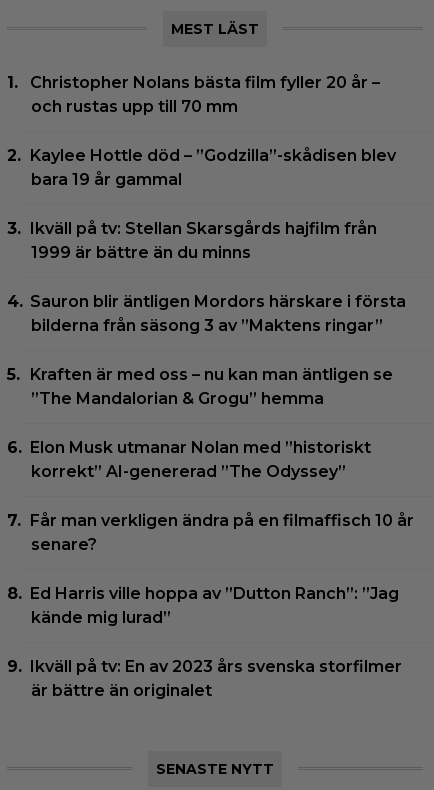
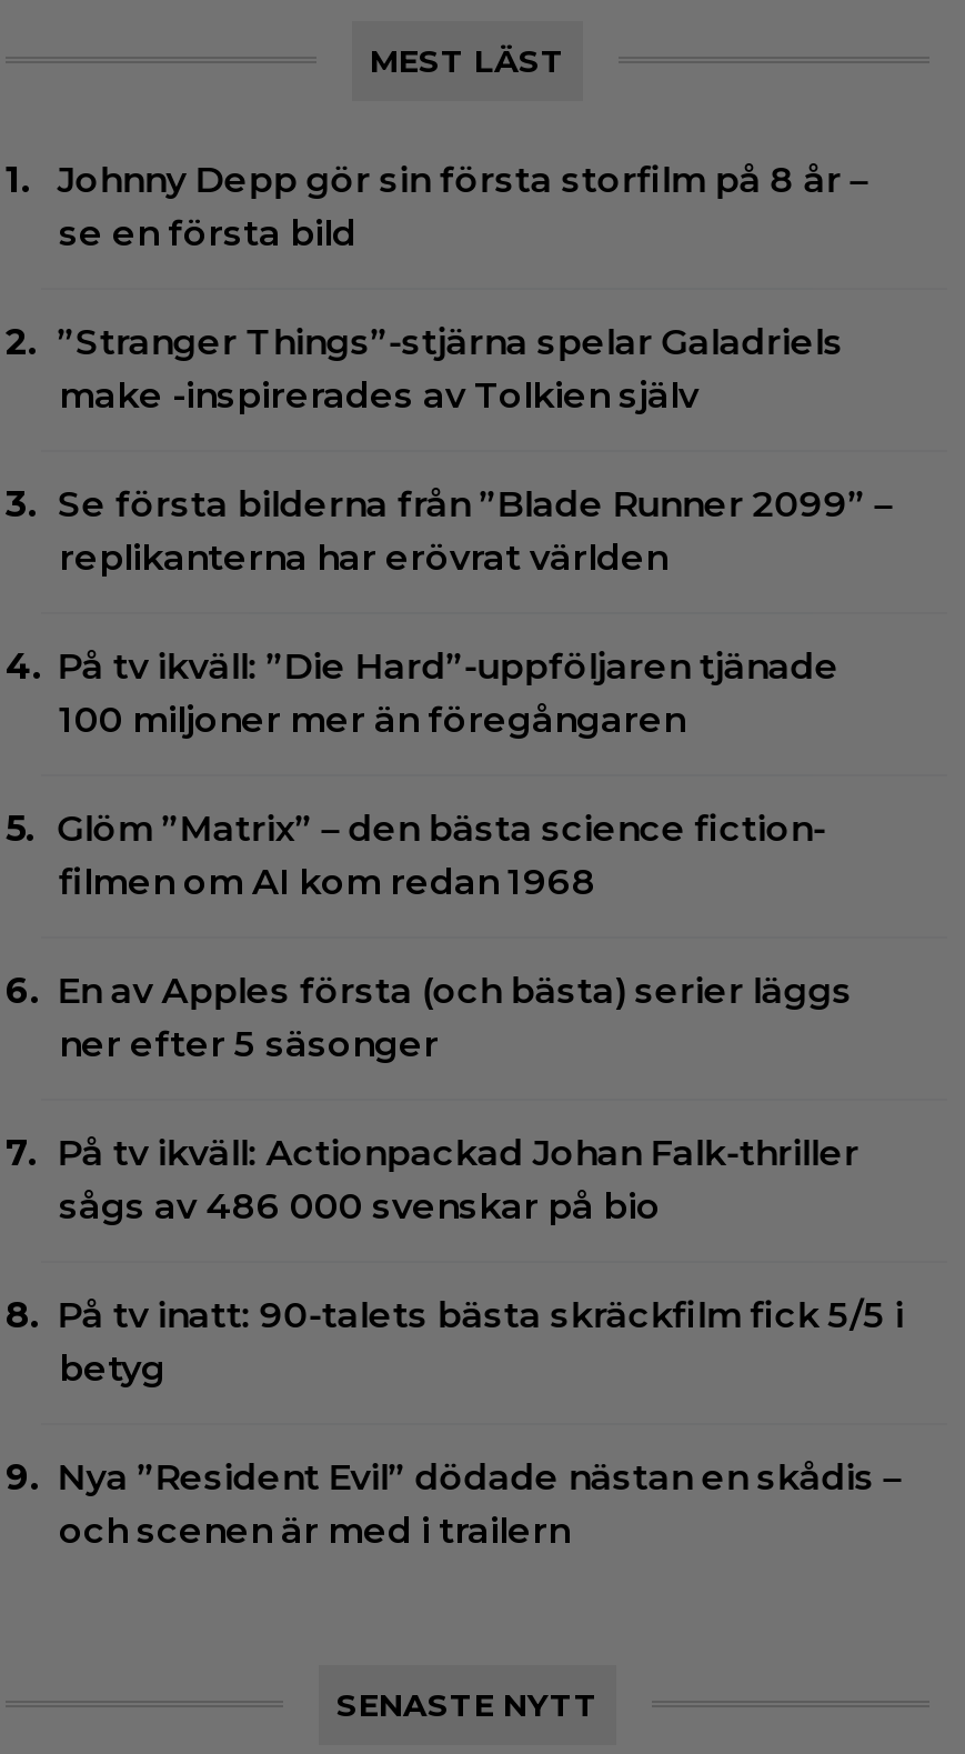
- Christopher Nolans bästa film fyller 20 år –
- och rustas upp till 70 mm
+ Johnny Depp gör sin första storfilm på 8 år –
+ se en första bild

- Kaylee Hottle död – ”Godzilla”-skådisen blev
- bara 19 år gammal
+ ”Stranger Things”-stjärna spelar Galadriels
+ make -inspirerades av Tolkien själv

- Ikväll på tv: Stellan Skarsgårds hajfilm från
- 1999 är bättre än du minns
+ Se första bilderna från ”Blade Runner 2099” –
+ replikanterna har erövrat världen

- Sauron blir äntligen Mordors härskare i första
- bilderna från säsong 3 av ”Maktens ringar”
+ På tv ikväll: ”Die Hard”-uppföljaren tjänade
+ 100 miljoner mer än föregångaren

- Kraften är med oss – nu kan man äntligen se
- ”The Mandalorian & Grogu” hemma
+ Glöm ”Matrix” – den bästa science fiction-
+ filmen om AI kom redan 1968

- Elon Musk utmanar Nolan med ”historiskt
- korrekt” AI-genererad ”The Odyssey”
+ En av Apples första (och bästa) serier läggs
+ ner efter 5 säsonger

- Får man verkligen ändra på en filmaffisch 10 år
- senare?
+ På tv ikväll: Actionpackad Johan Falk-thriller
+ sågs av 486 000 svenskar på bio

- Ed Harris ville hoppa av ”Dutton Ranch”: ”Jag
- kände mig lurad”
+ På tv inatt: 90-talets bästa skräckfilm fick 5/5 i
+ betyg

- Ikväll på tv: En av 2023 års svenska storfilmer
- är bättre än originalet
+ Nya ”Resident Evil” dödade nästan en skådis –
+ och scenen är med i trailern
